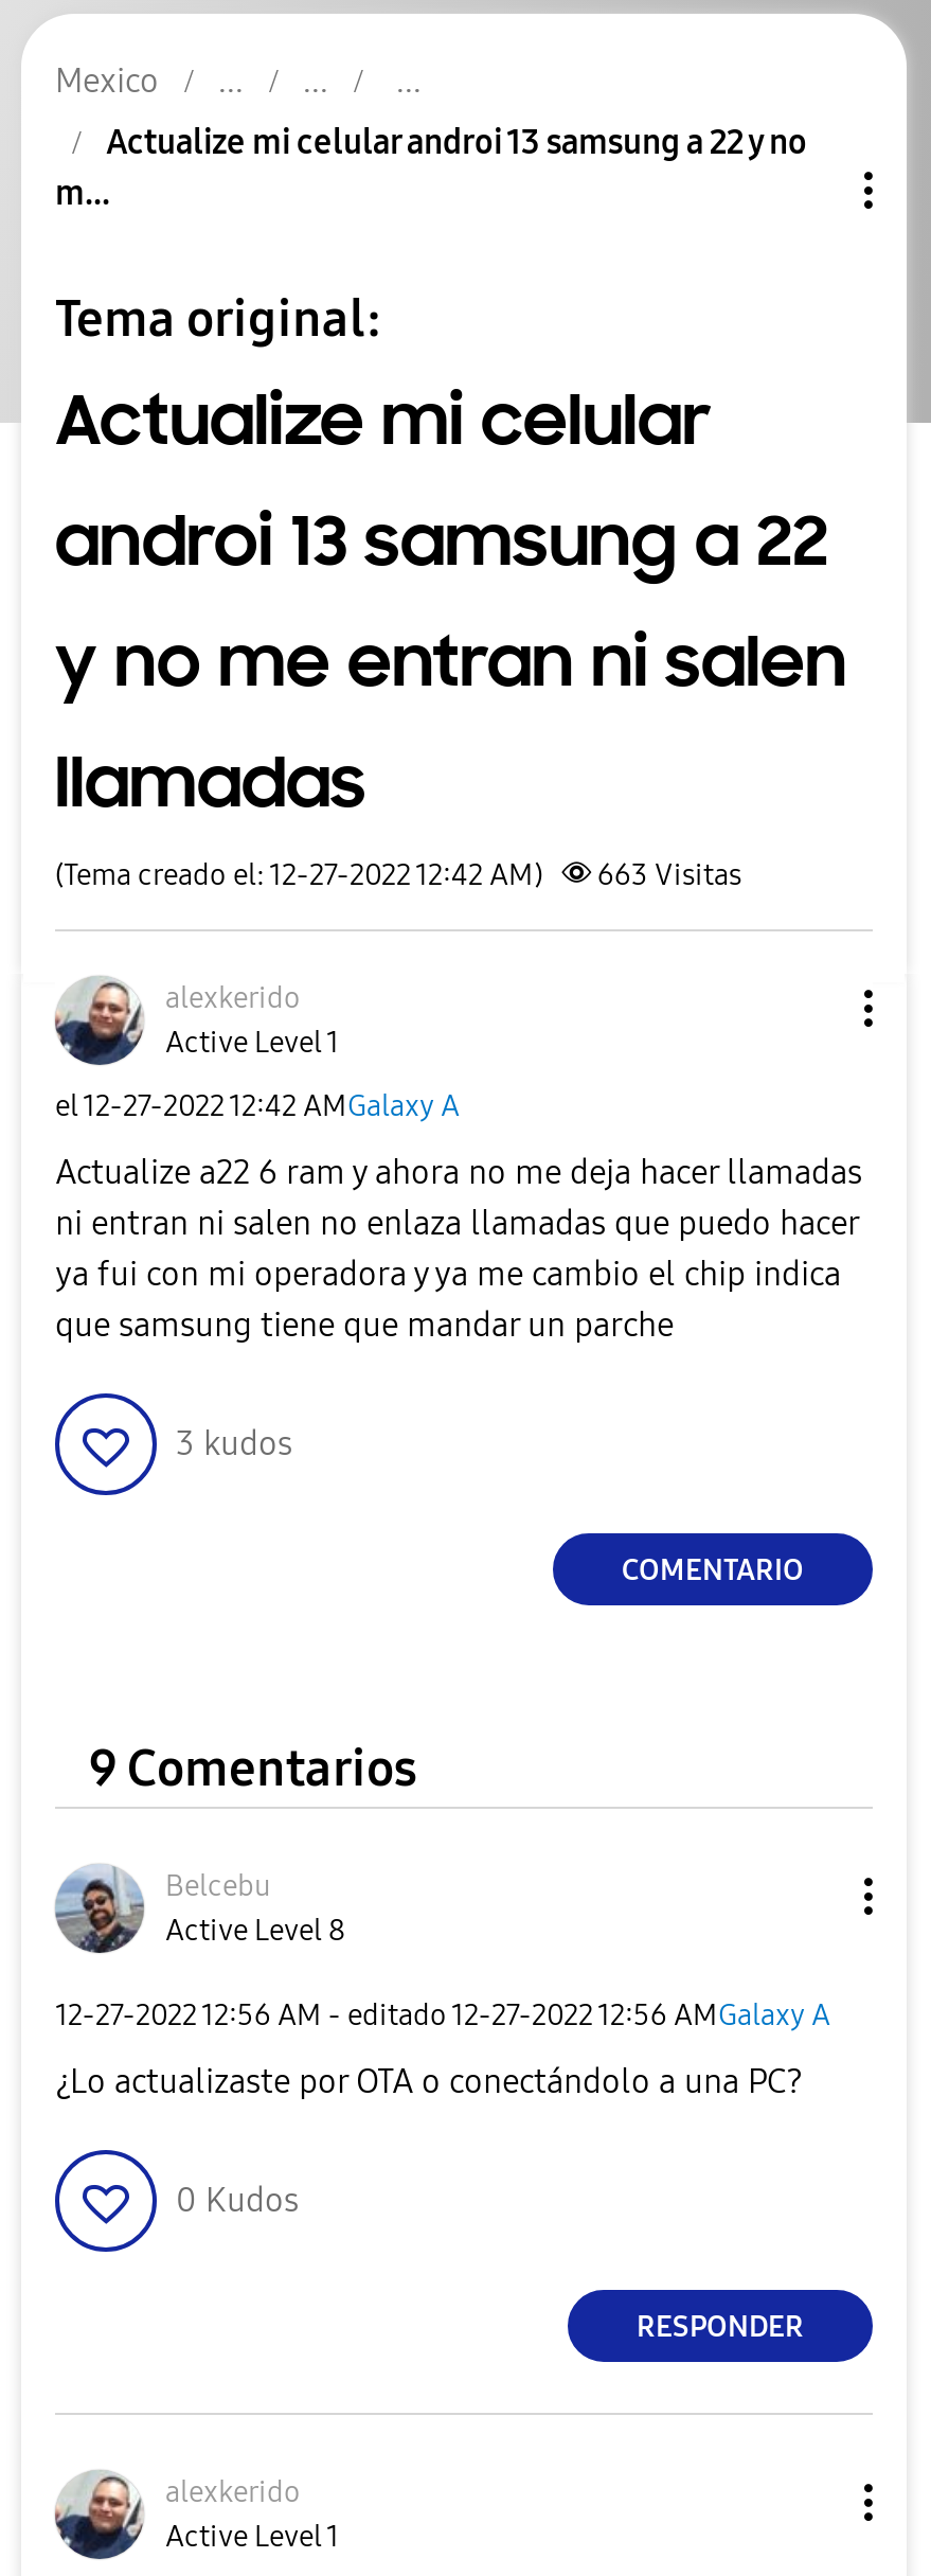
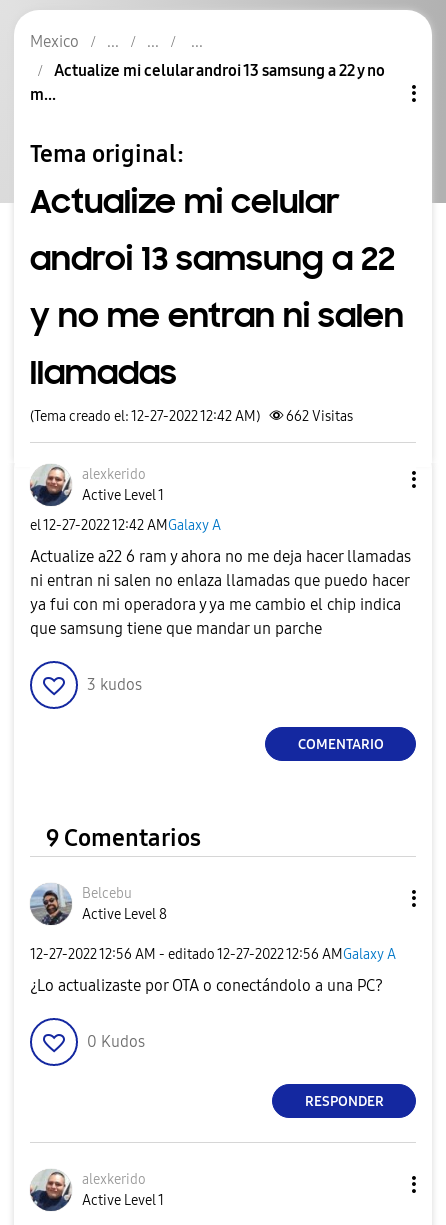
- (Tema creado el: 12-27-2022 12:42 AM) 663 Visitas
+ (Tema creado el: 12-27-2022 12:42 AM) 662 Visitas
